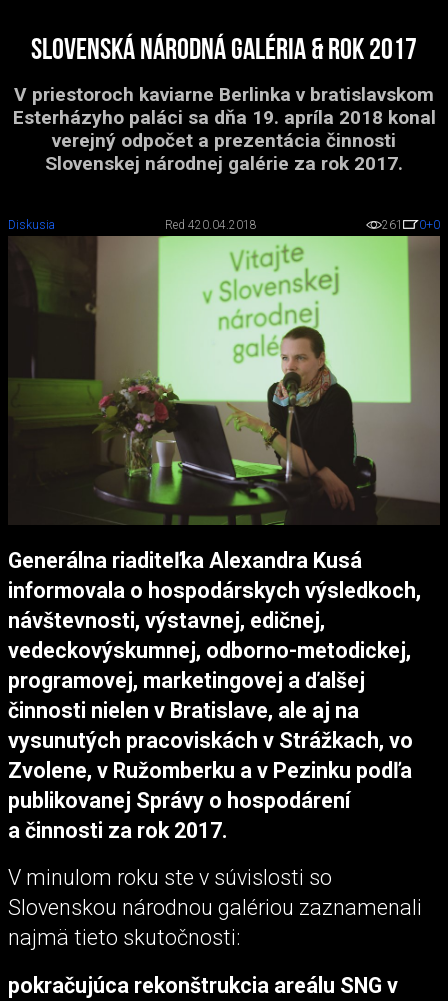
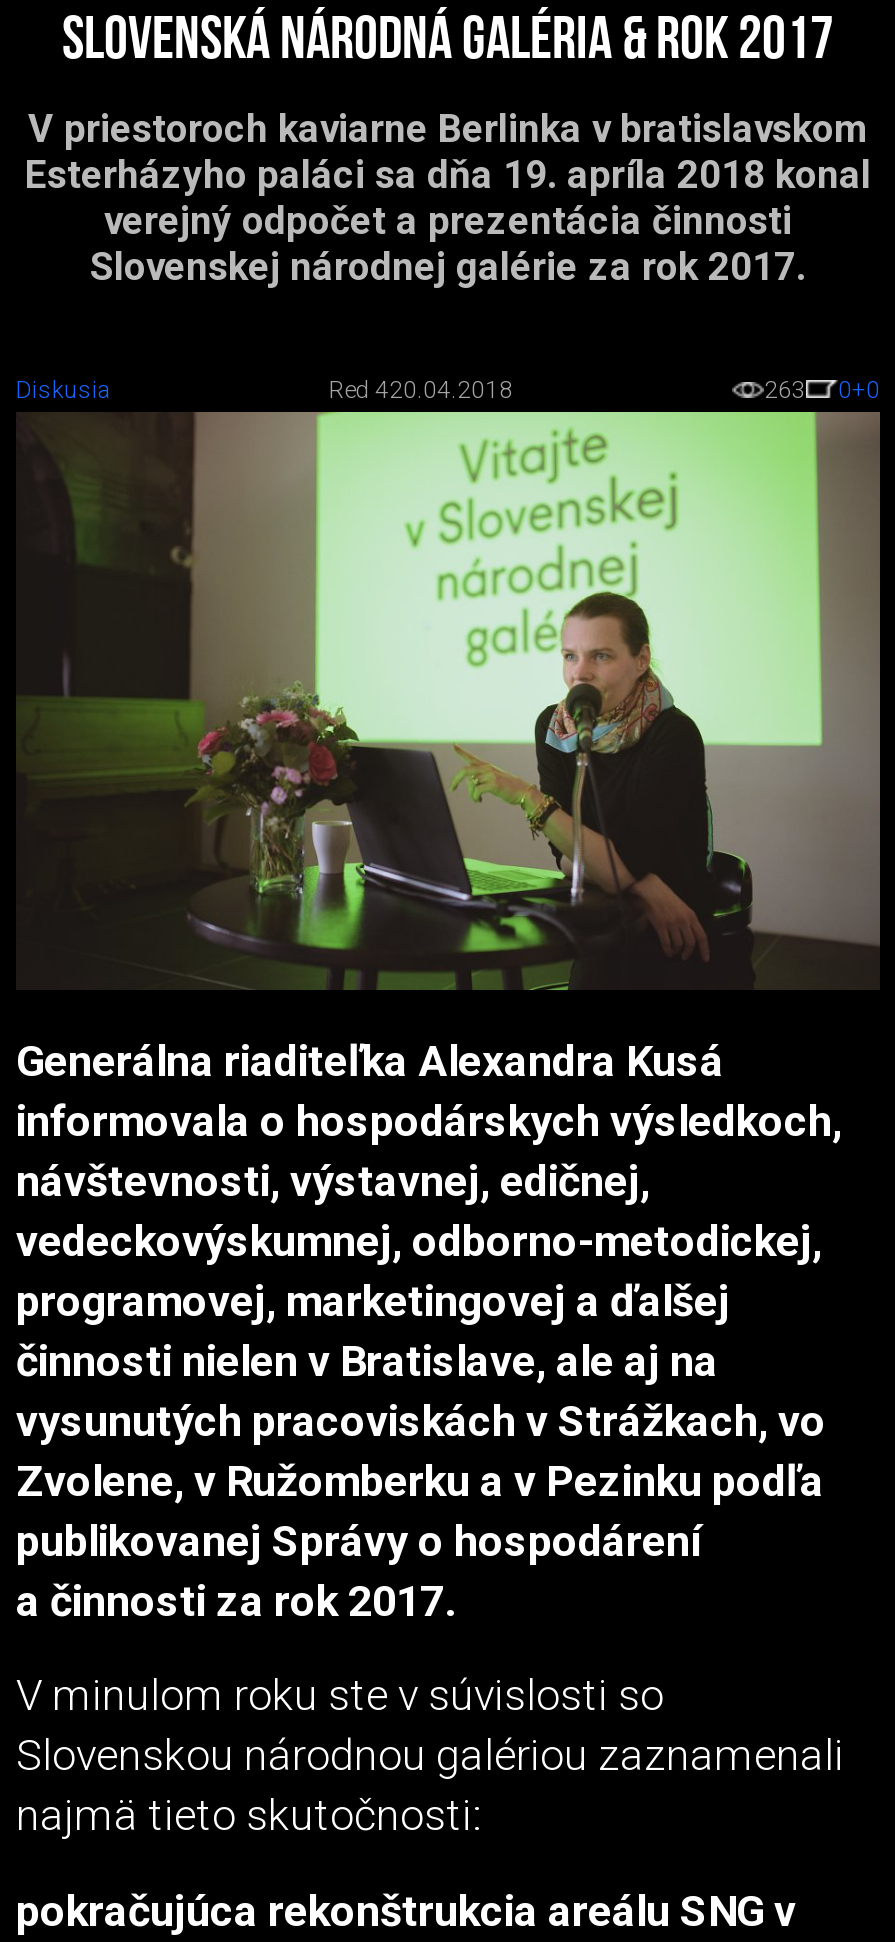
- 261 0+0
+ 263 0+0
